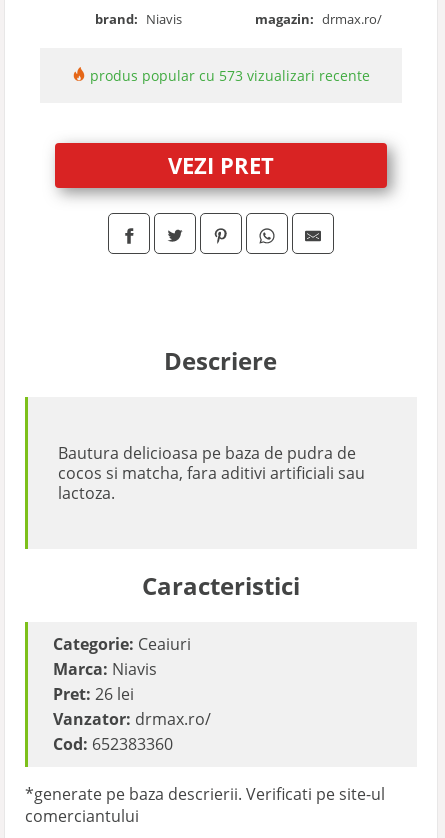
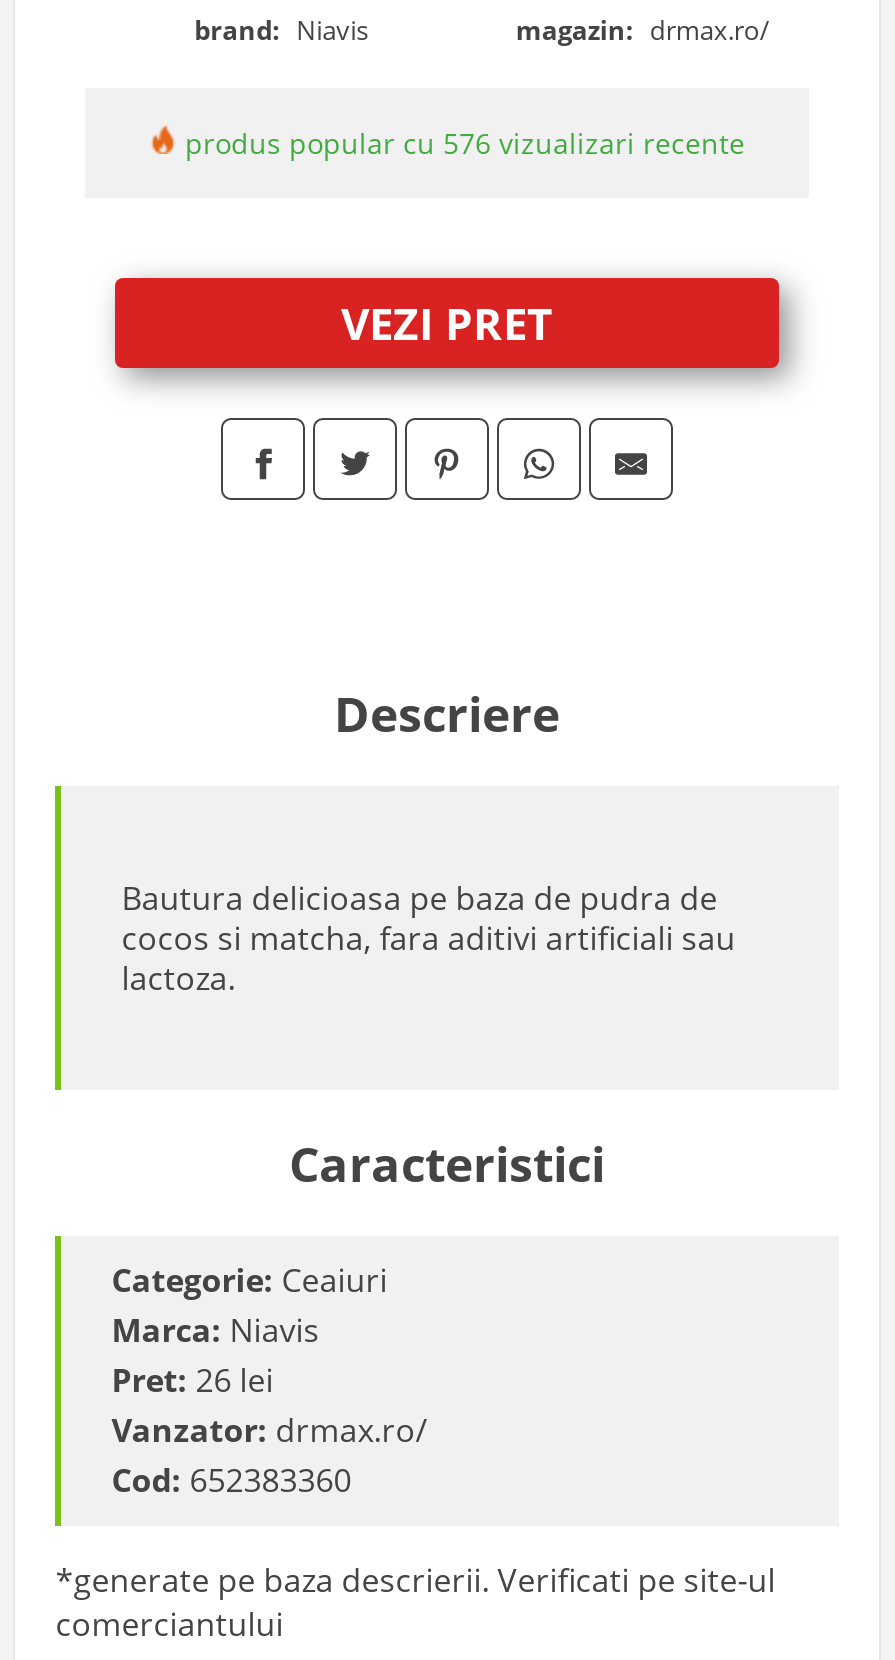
- produs popular cu 573 vizualizari recente
+ produs popular cu 576 vizualizari recente
